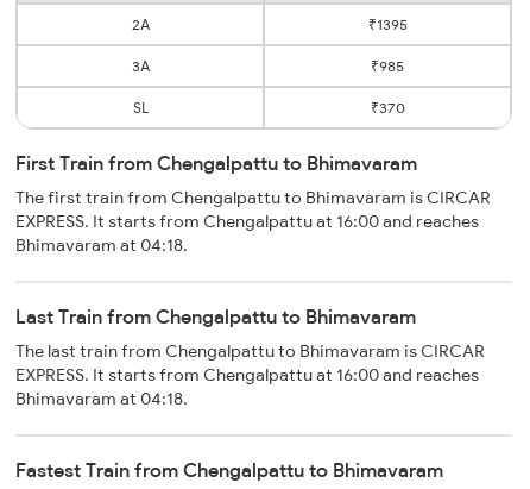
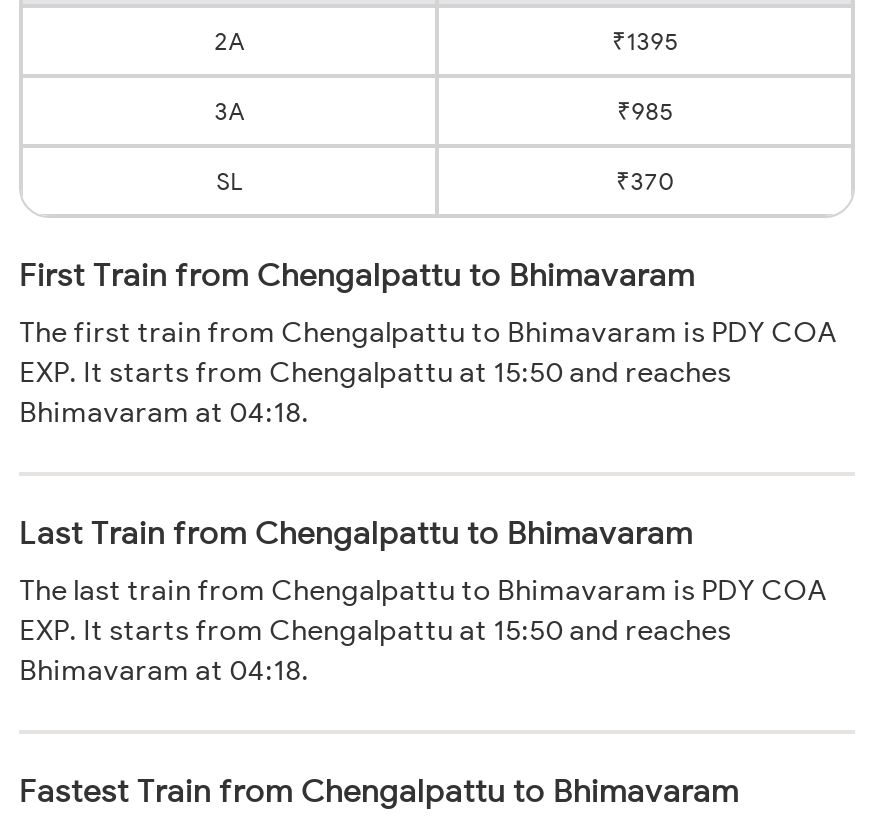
- The first train from Chengalpattu to Bhimavaram is CIRCAR
- EXPRESS. It starts from Chengalpattu at 16:00 and reaches
+ The first train from Chengalpattu to Bhimavaram is PDY COA
+ EXP. It starts from Chengalpattu at 15:50 and reaches

- The last train from Chengalpattu to Bhimavaram is CIRCAR
- EXPRESS. It starts from Chengalpattu at 16:00 and reaches
+ The last train from Chengalpattu to Bhimavaram is PDY COA
+ EXP. It starts from Chengalpattu at 15:50 and reaches
